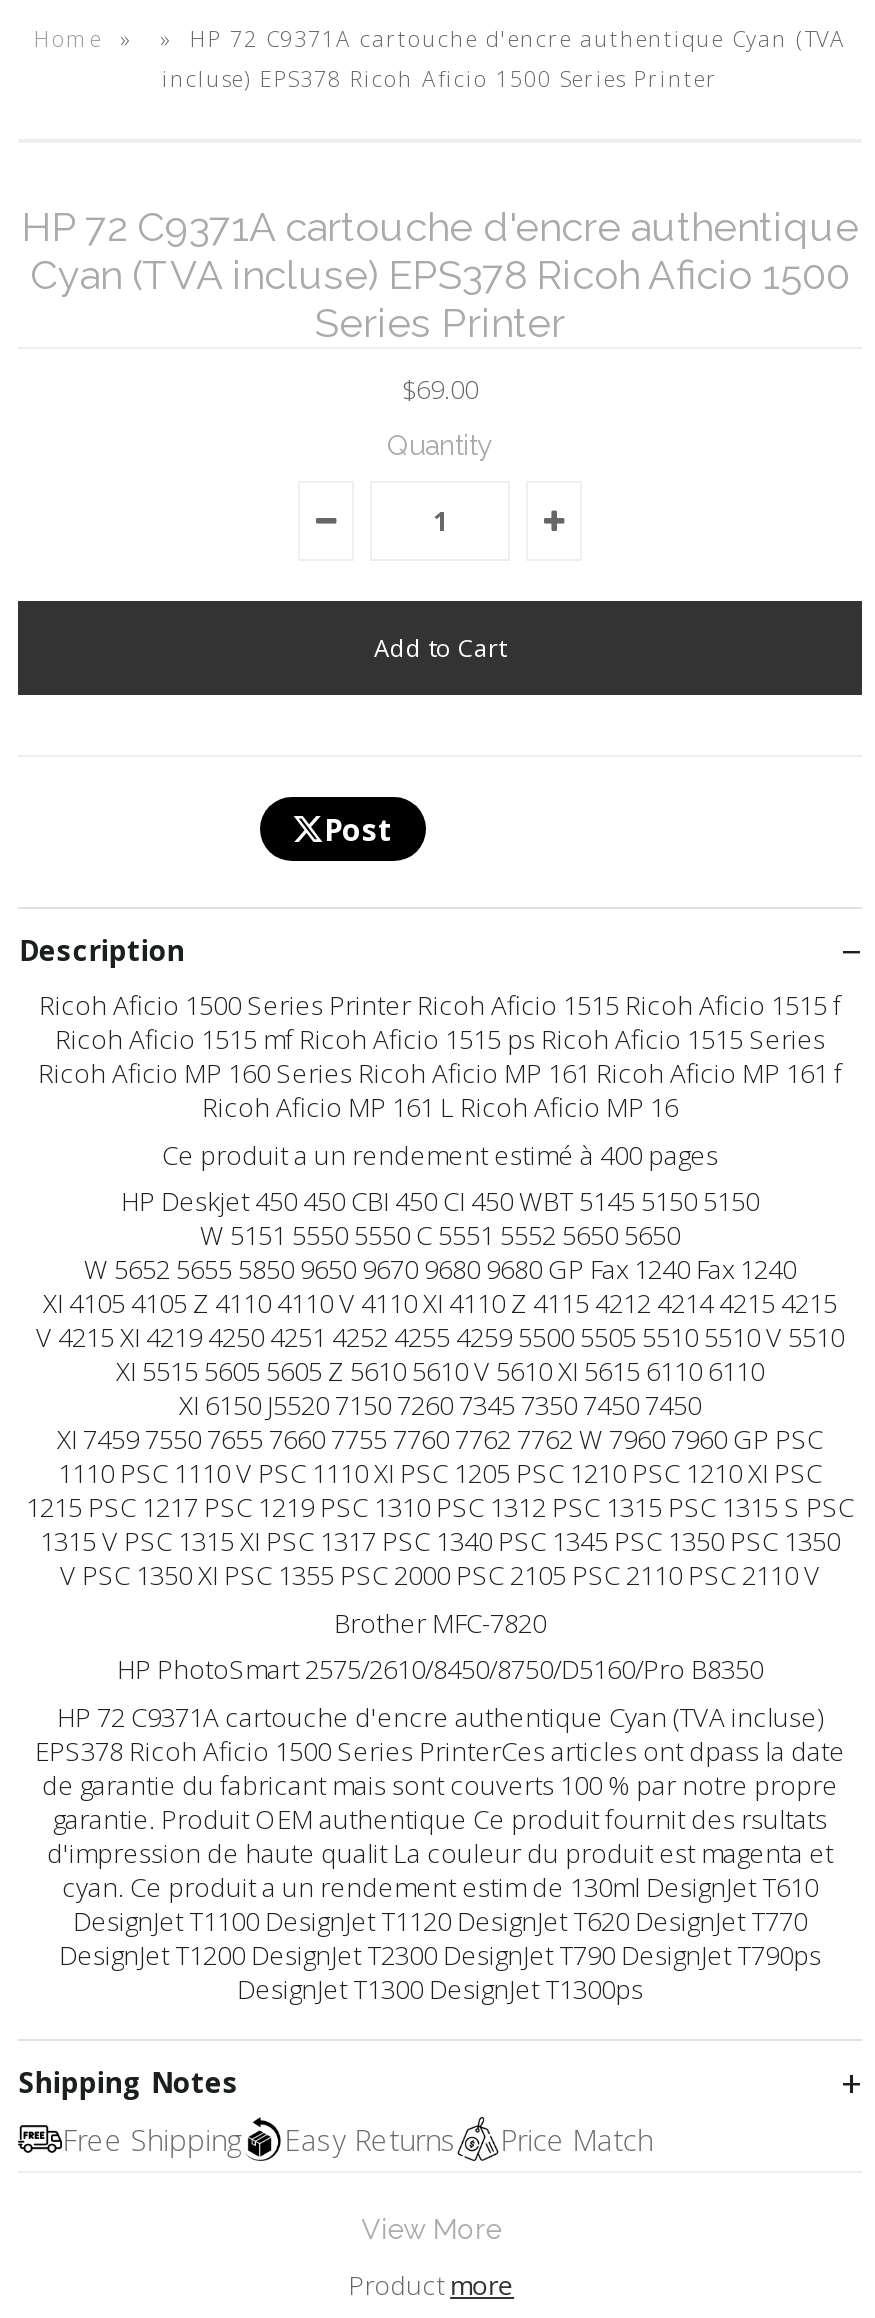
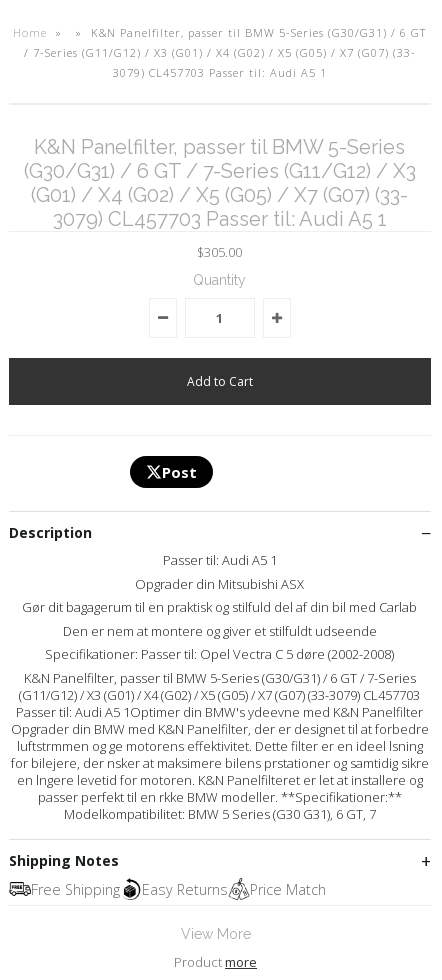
- » HP 72 C9371A cartouche d'encre authentique Cyan (TVA
- incluse) EPS378 Ricoh Aficio 1500 Series Printer
+ » K&N Panelfilter, passer til BMW 5-Series (G30/G31) / 6 GT
+ / 7-Series (G11/G12) / X3 (G01) / X4 (G02) / X5 (G05) / X7 (G07) (33-
+ 3079) CL457703 Passer til: Audi A5 1

- HP 72 C9371A cartouche d'encre authentique
- Cyan (TVA incluse) EPS378 Ricoh Aficio 1500
- Series Printer
+ K&N Panelfilter, passer til BMW 5-Series
+ (G30/G31) / 6 GT / 7-Series (G11/G12) / X3
+ (G01) / X4 (G02) / X5 (G05) / X7 (G07) (33-
+ 3079) CL457703 Passer til: Audi A5 1

- $69.00
+ $305.00

moved down: Quantity | Post | Description

- Ricoh Aficio 1500 Series Printer Ricoh Aficio 1515 Ricoh Aficio 1515 f
- Ricoh Aficio 1515 mf Ricoh Aficio 1515 ps Ricoh Aficio 1515 Series
- Ricoh Aficio MP 160 Series Ricoh Aficio MP 161 Ricoh Aficio MP 161 f
- Ricoh Aficio MP 161 L Ricoh Aficio MP 16
- Ce produit a un rendement estimé à 400 pages
- HP Deskjet 450 450 CBI 450 CI 450 WBT 5145 5150 5150
- W 5151 5550 5550 C 5551 5552 5650 5650
- W 5652 5655 5850 9650 9670 9680 9680 GP Fax 1240 Fax 1240
- XI 4105 4105 Z 4110 4110 V 4110 XI 4110 Z 4115 4212 4214 4215 4215
- V 4215 XI 4219 4250 4251 4252 4255 4259 5500 5505 5510 5510 V 5510
- XI 5515 5605 5605 Z 5610 5610 V 5610 XI 5615 6110 6110
- XI 6150 J5520 7150 7260 7345 7350 7450 7450
- XI 7459 7550 7655 7660 7755 7760 7762 7762 W 7960 7960 GP PSC
- 1110 PSC 1110 V PSC 1110 XI PSC 1205 PSC 1210 PSC 1210 XI PSC
- 1215 PSC 1217 PSC 1219 PSC 1310 PSC 1312 PSC 1315 PSC 1315 S PSC
- 1315 V PSC 1315 XI PSC 1317 PSC 1340 PSC 1345 PSC 1350 PSC 1350
- V PSC 1350 XI PSC 1355 PSC 2000 PSC 2105 PSC 2110 PSC 2110 V
- Brother MFC-7820
- HP PhotoSmart 2575/2610/8450/8750/D5160/Pro B8350
- HP 72 C9371A cartouche d'encre authentique Cyan (TVA incluse)
- EPS378 Ricoh Aficio 1500 Series PrinterCes articles ont dpass la date
- de garantie du fabricant mais sont couverts 100 % par notre propre
- garantie. Produit OEM authentique Ce produit fournit des rsultats
- d'impression de haute qualit La couleur du produit est magenta et
- cyan. Ce produit a un rendement estim de 130ml DesignJet T610
- DesignJet T1100 DesignJet T1120 DesignJet T620 DesignJet T770
- DesignJet T1200 DesignJet T2300 DesignJet T790 DesignJet T790ps
- DesignJet T1300 DesignJet T1300ps
+ Passer til: Audi A5 1
+ Opgrader din Mitsubishi ASX
+ Gør dit bagagerum til en praktisk og stilfuld del af din bil med Carlab
+ Den er nem at montere og giver et stilfuldt udseende
+ Specifikationer: Passer til: Opel Vectra C 5 døre (2002-2008)
+ K&N Panelfilter, passer til BMW 5-Series (G30/G31) / 6 GT / 7-Series
+ (G11/G12) / X3 (G01) / X4 (G02) / X5 (G05) / X7 (G07) (33-3079) CL457703
+ Passer til: Audi A5 1Optimer din BMW's ydeevne med K&N Panelfilter
+ Opgrader din BMW med K&N Panelfilter, der er designet til at forbedre
+ luftstrmmen og ge motorens effektivitet. Dette filter er en ideel lsning
+ for bilejere, der nsker at maksimere bilens prstationer og samtidig sikre
+ en lngere levetid for motoren. K&N Panelfilteret er let at installere og
+ passer perfekt til en rkke BMW modeller. **Specifikationer:**
+ Modelkompatibilitet: BMW 5 Series (G30 G31), 6 GT, 7
